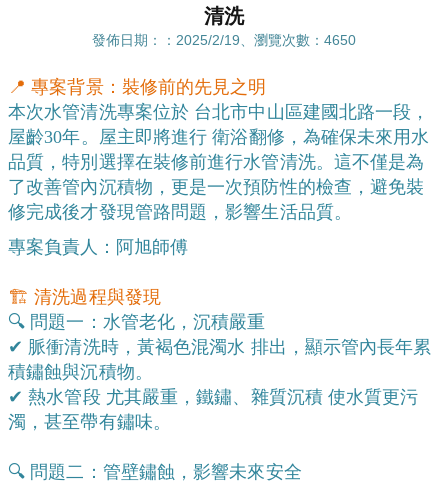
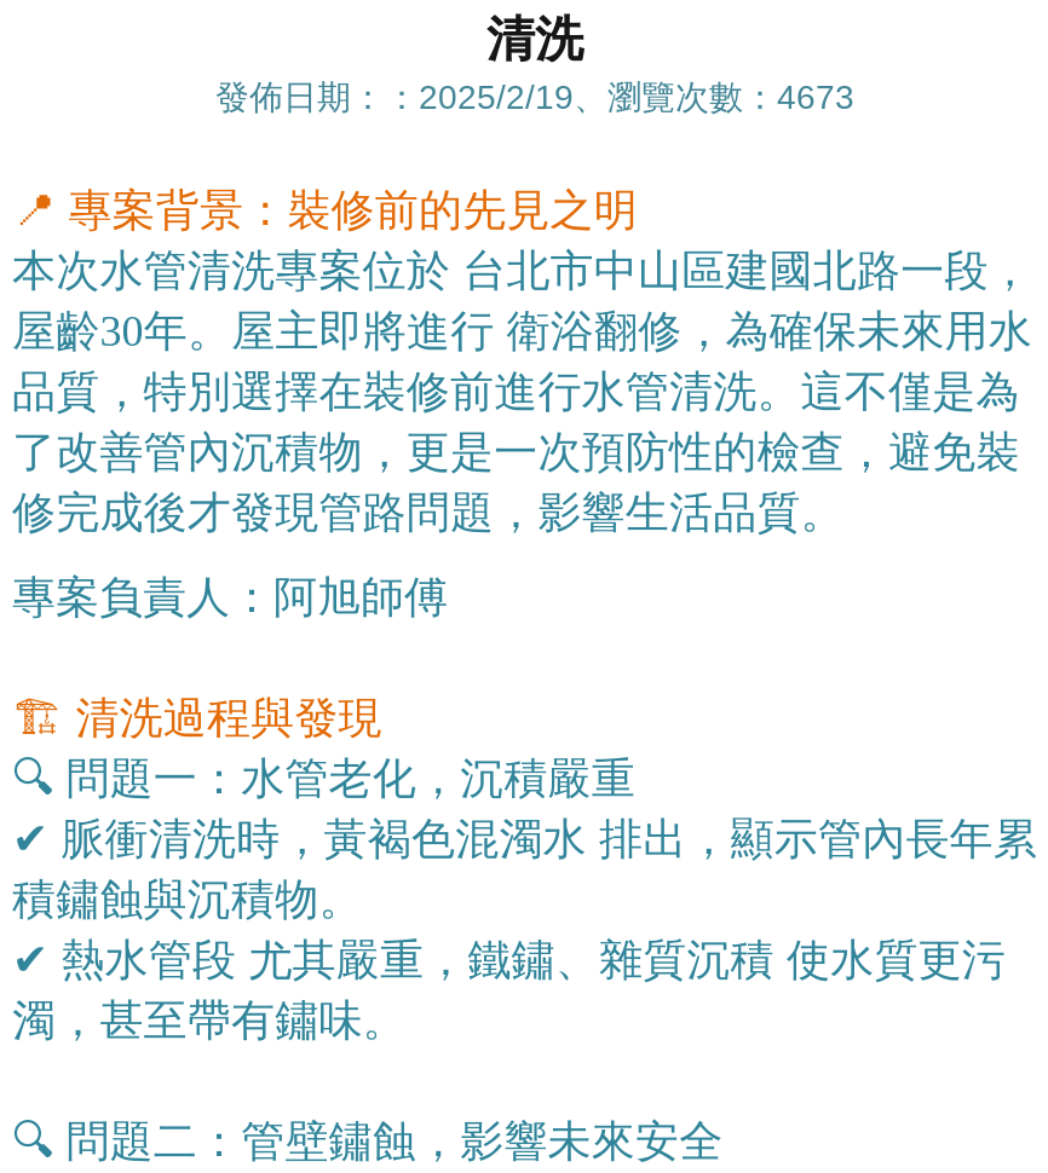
- 發佈日期：：2025/2/19、瀏覽次數：4650
+ 發佈日期：：2025/2/19、瀏覽次數：4673
